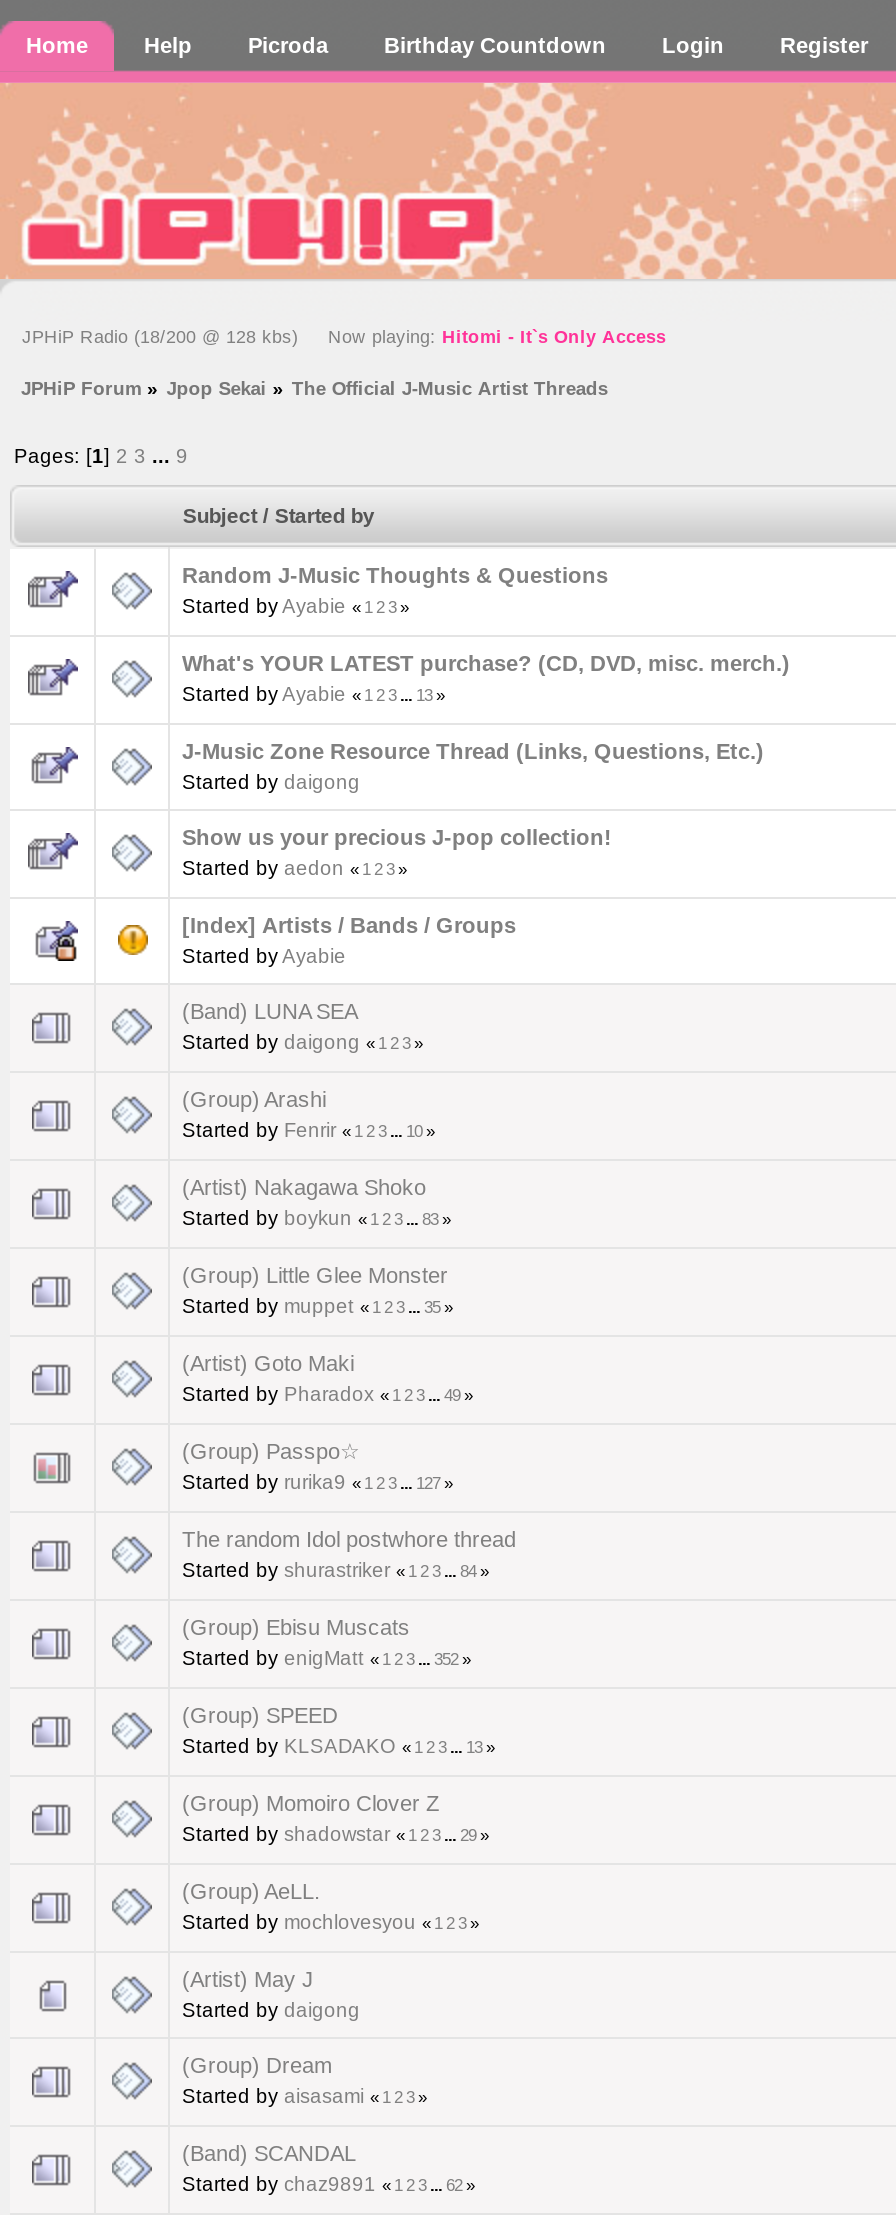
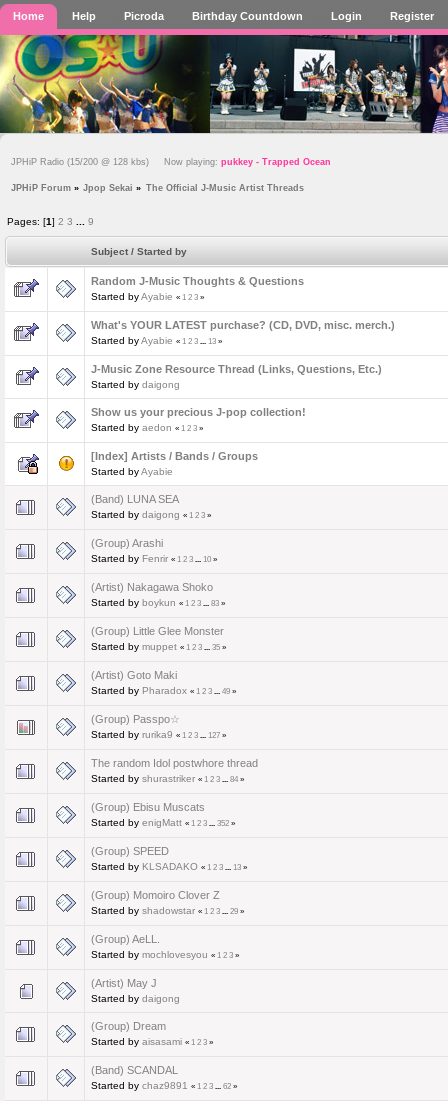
- [image]
- JPHiP Radio (18/200 @ 128 kbs) Now playing: Hitomi - It`s Only Access
+ [image]
+ JPHiP Radio (15/200 @ 128 kbs) Now playing: pukkey - Trapped Ocean
